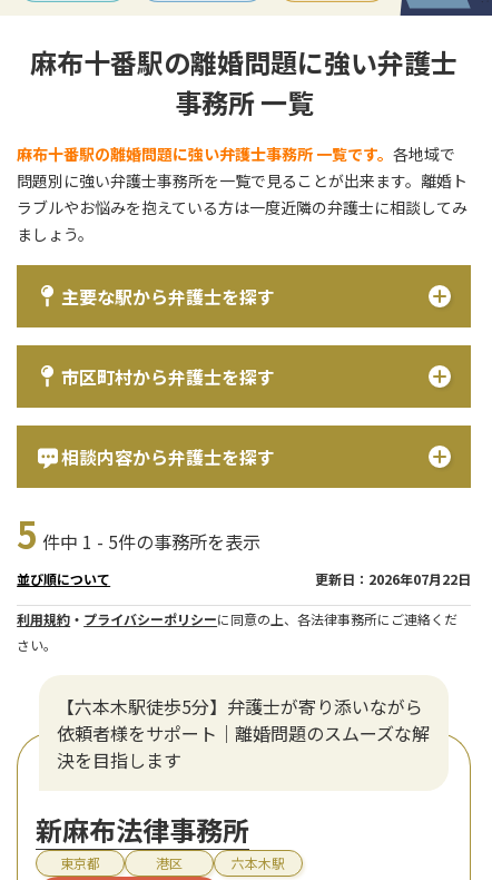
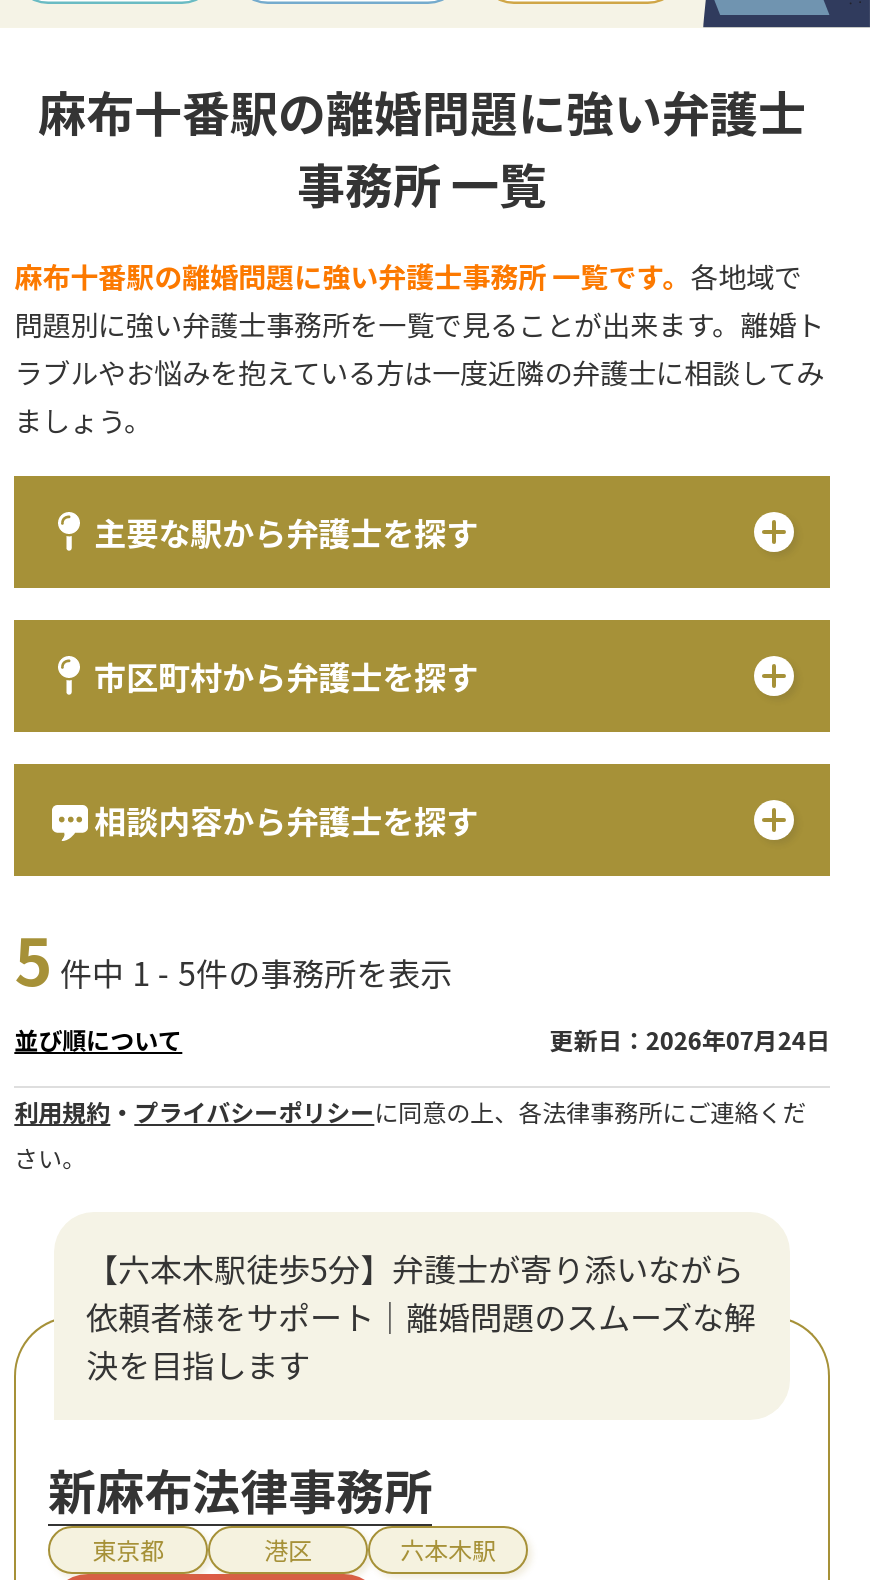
- 更新日：2026年07月22日
+ 更新日：2026年07月24日
